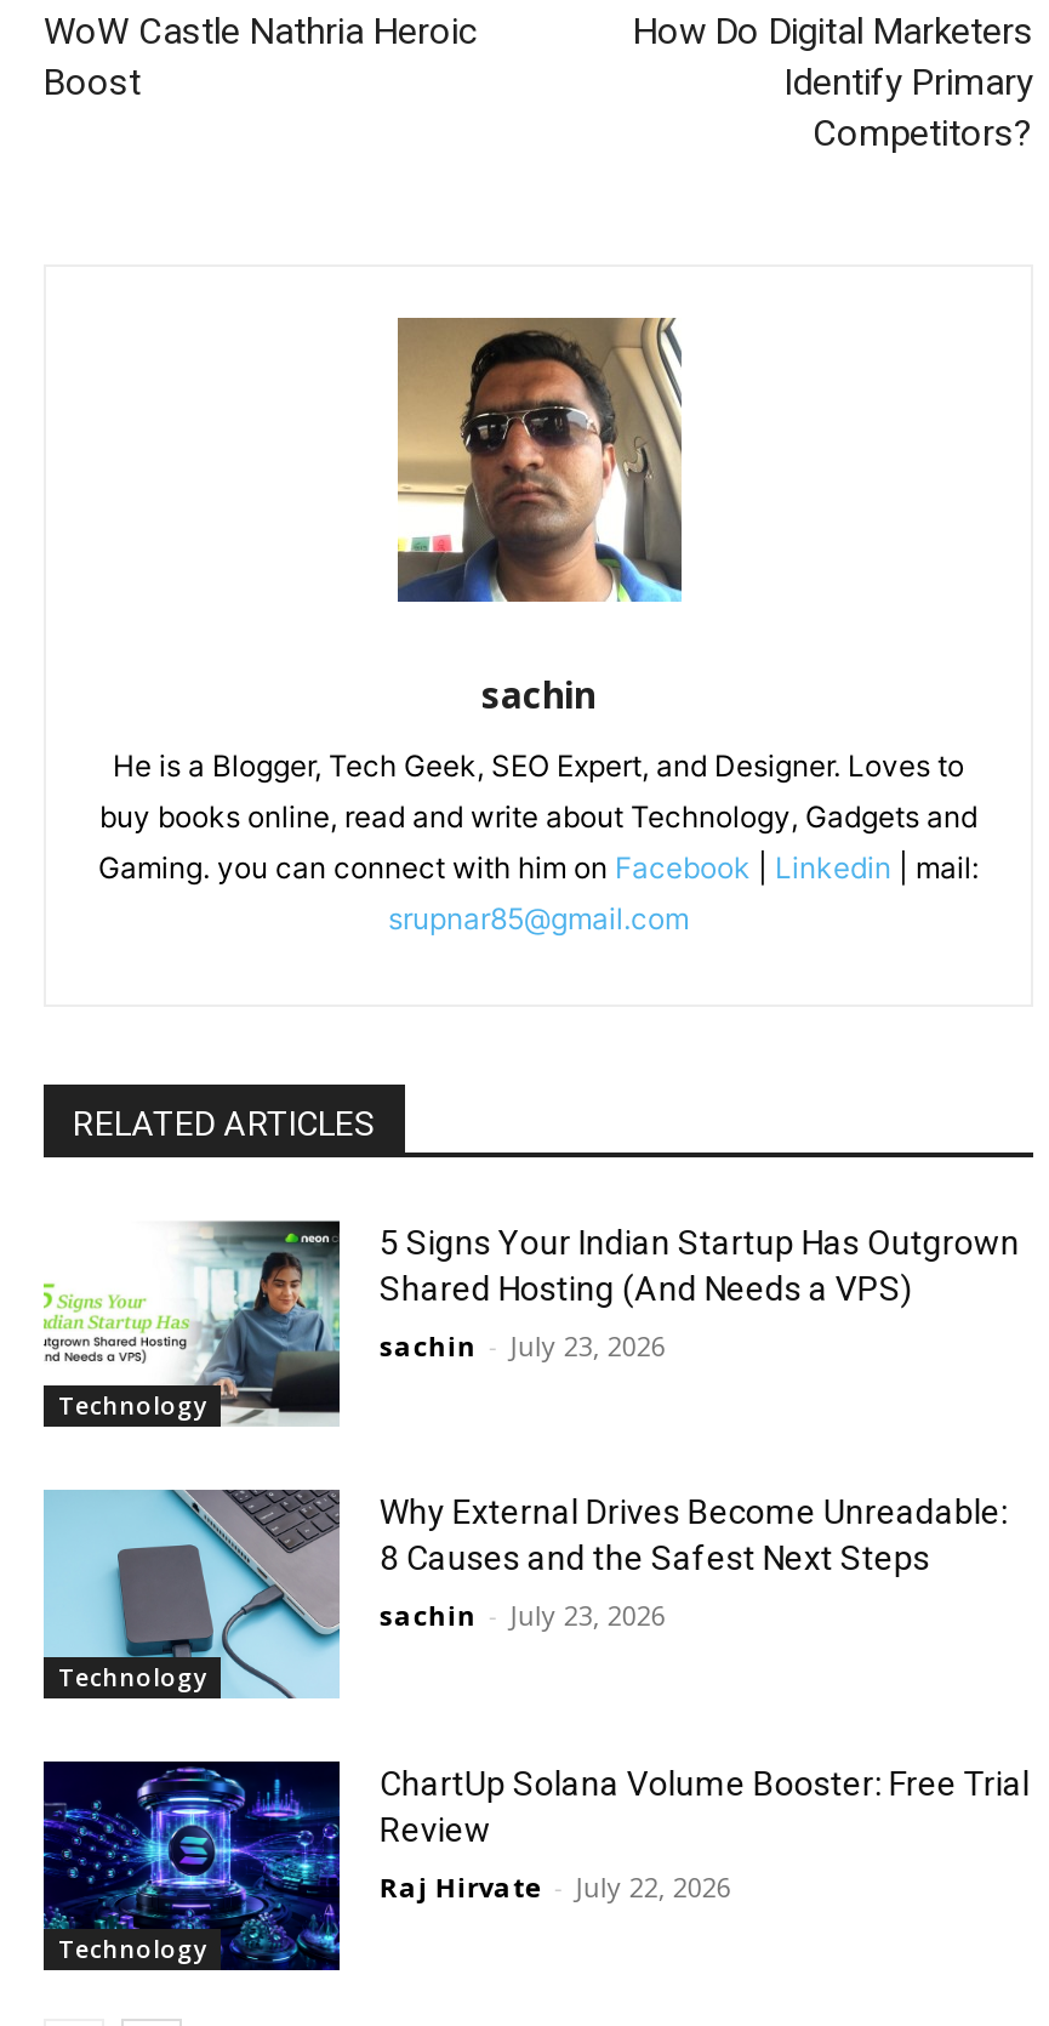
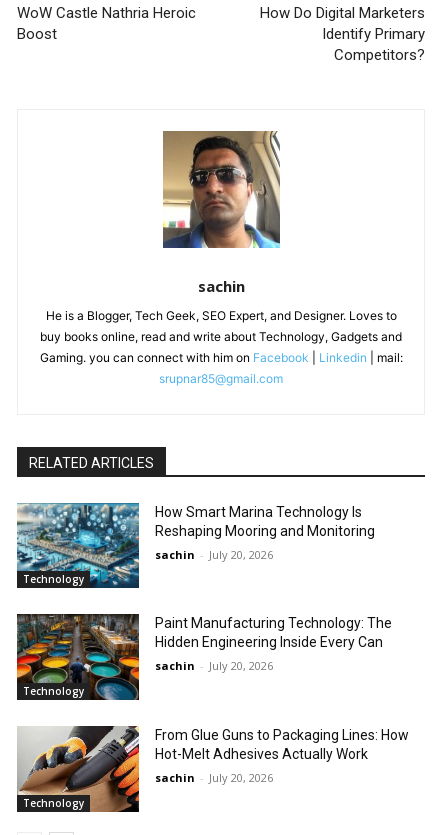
- [image]
- 5 Signs Your Indian Startup Has Outgrown
- Shared Hosting (And Needs a VPS)
+ [image]
+ How Smart Marina Technology Is
+ Reshaping Mooring and Monitoring

- sachin - July 23, 2026
+ sachin - July 20, 2026

- [image]
- Why External Drives Become Unreadable:
- 8 Causes and the Safest Next Steps
+ [image]
+ Paint Manufacturing Technology: The
+ Hidden Engineering Inside Every Can

- sachin - July 23, 2026
+ sachin - July 20, 2026

- [image]
- ChartUp Solana Volume Booster: Free Trial
- Review
+ [image]
+ From Glue Guns to Packaging Lines: How
+ Hot-Melt Adhesives Actually Work

- Raj Hirvate - July 22, 2026
+ sachin - July 20, 2026
